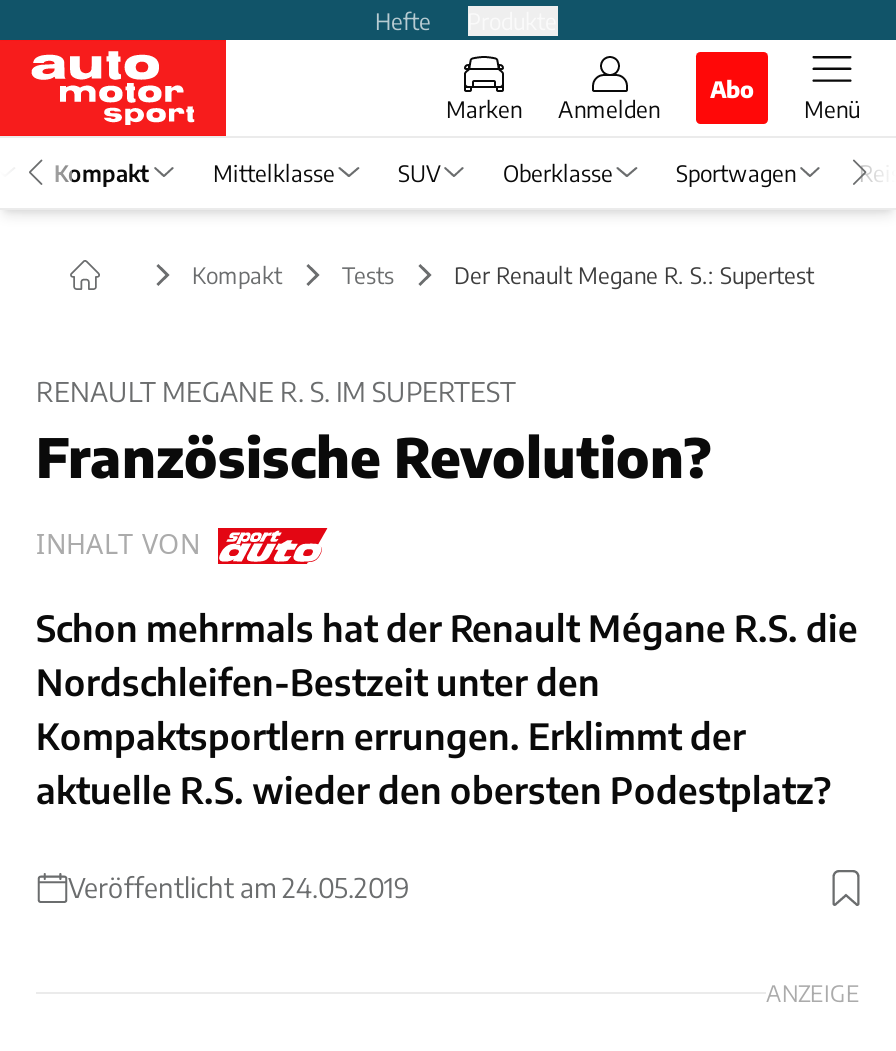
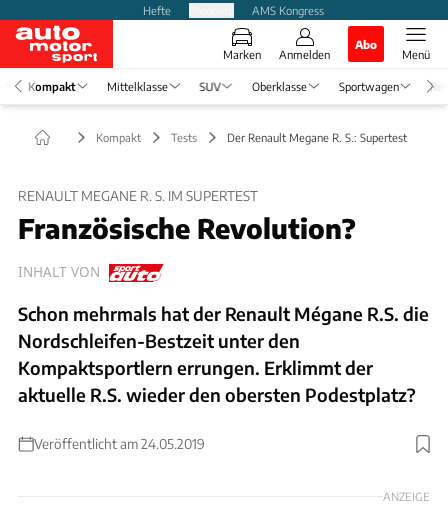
+ AMS Kongress
